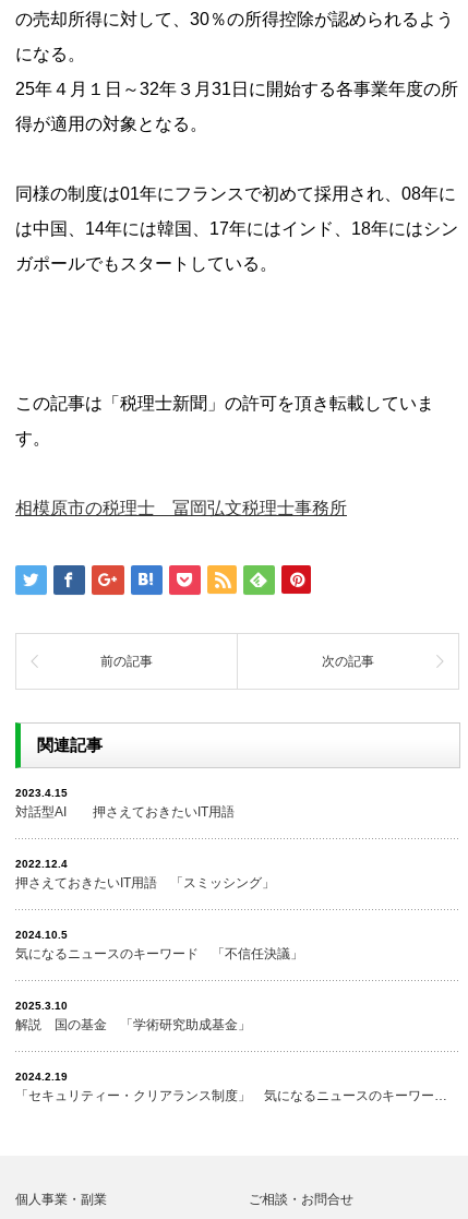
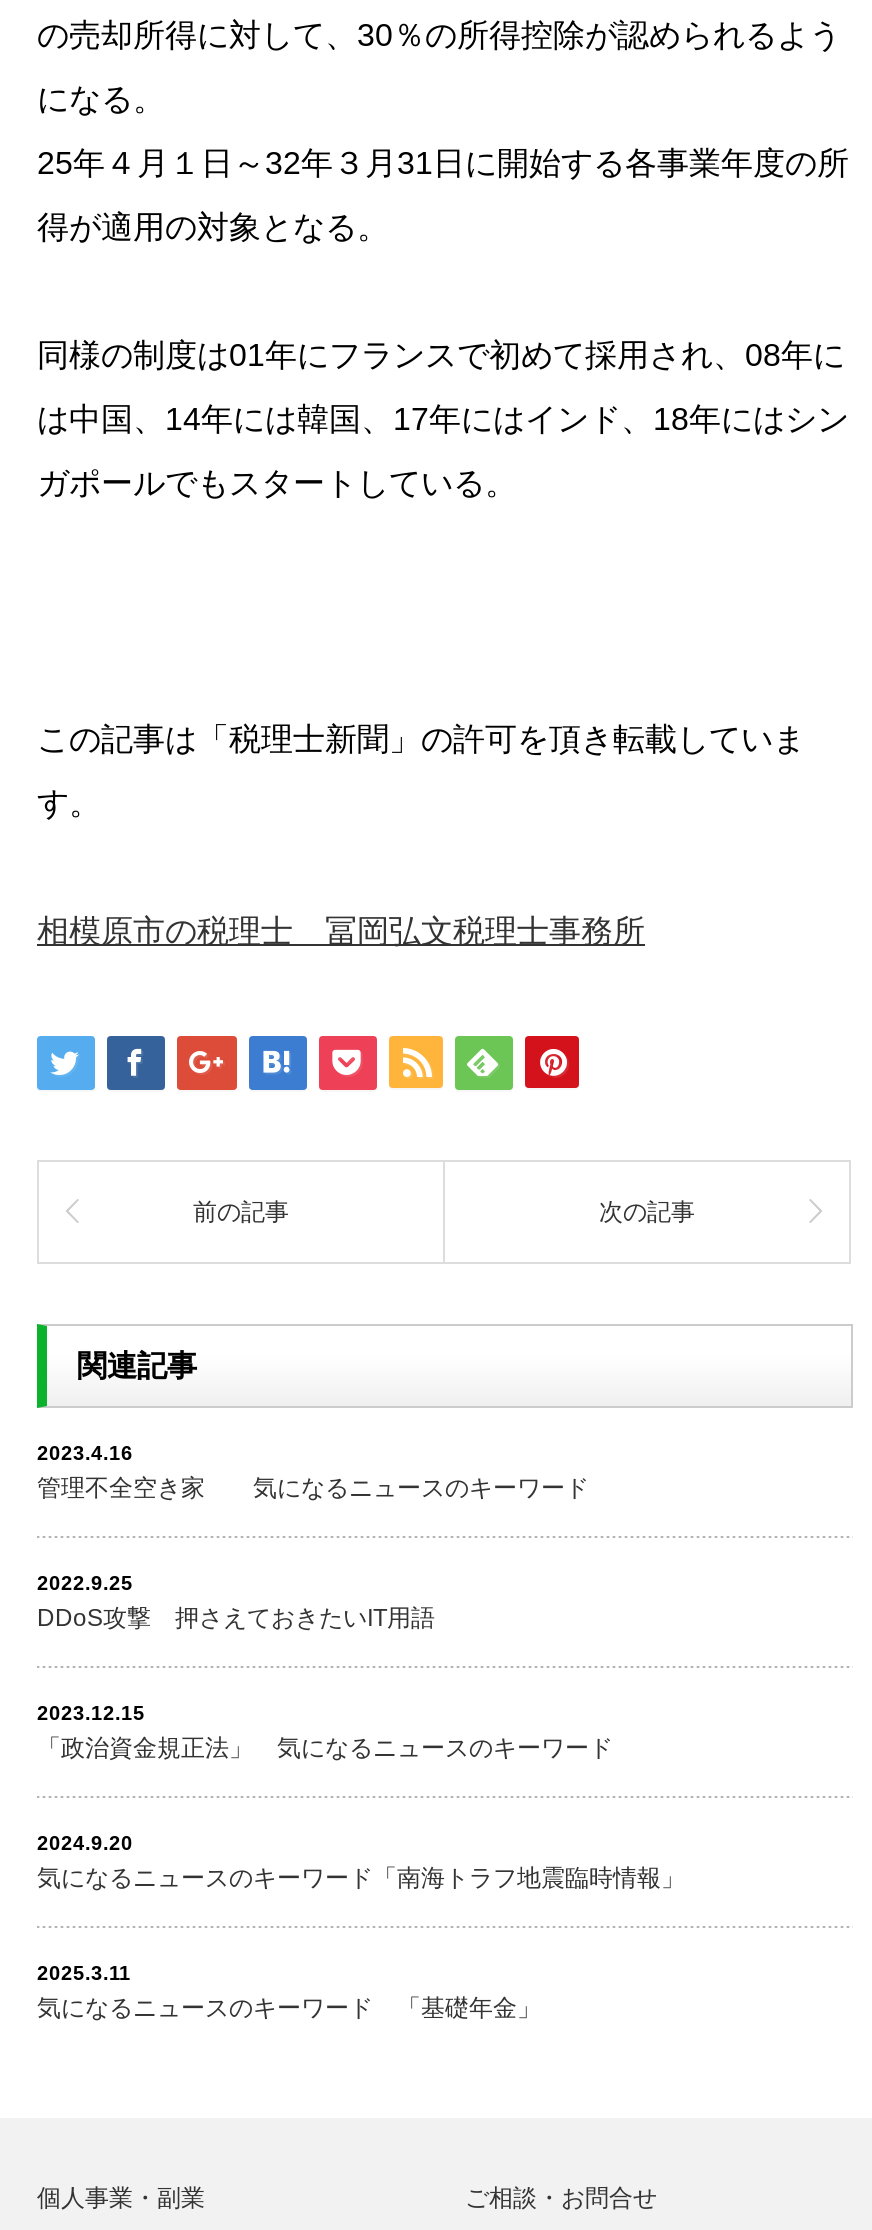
- 2023.4.15
- 対話型AI 押さえておきたいIT用語
+ 2023.4.16
+ 管理不全空き家 気になるニュースのキーワード

- 2022.12.4
- 押さえておきたいIT用語 「スミッシング」
+ 2022.9.25
+ DDoS攻撃 押さえておきたいIT用語

- 2024.10.5
- 気になるニュースのキーワード 「不信任決議」
+ 2023.12.15
+ 「政治資金規正法」 気になるニュースのキーワード

- 2025.3.10
- 解説 国の基金 「学術研究助成基金」
+ 2024.9.20
+ 気になるニュースのキーワード「南海トラフ地震臨時情報」

- 2024.2.19
- 「セキュリティー・クリアランス制度」 気になるニュースのキーワー…
+ 2025.3.11
+ 気になるニュースのキーワード 「基礎年金」
